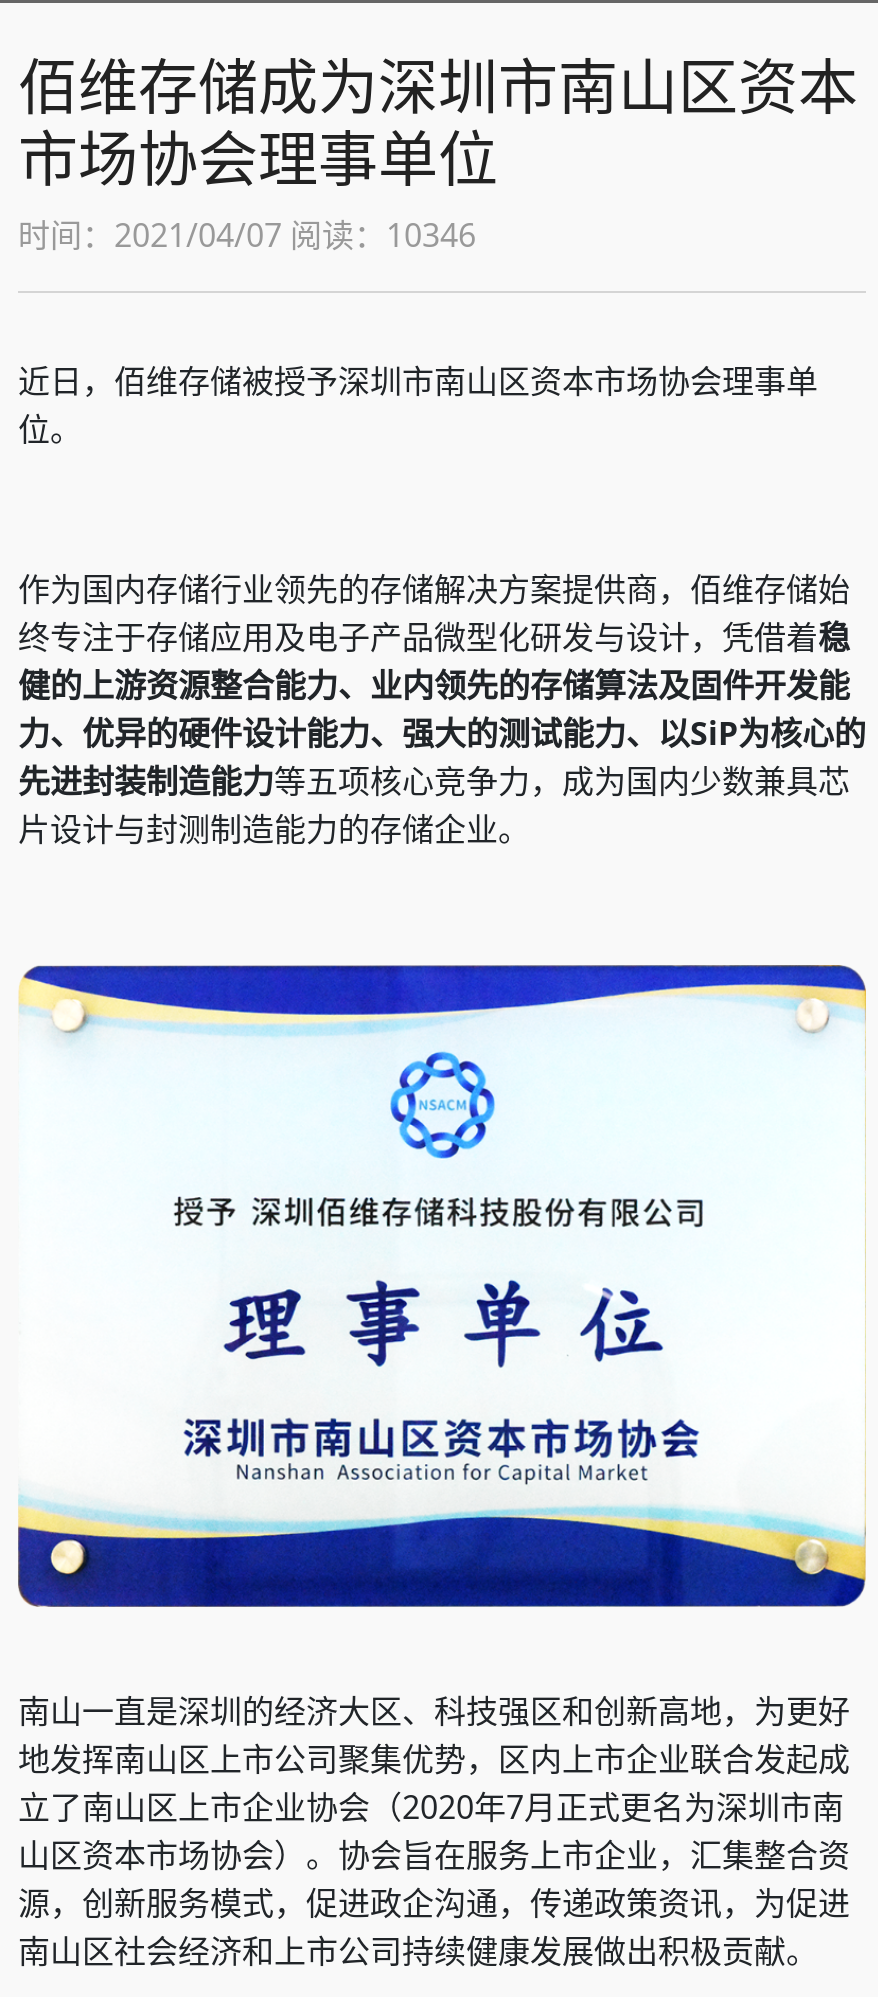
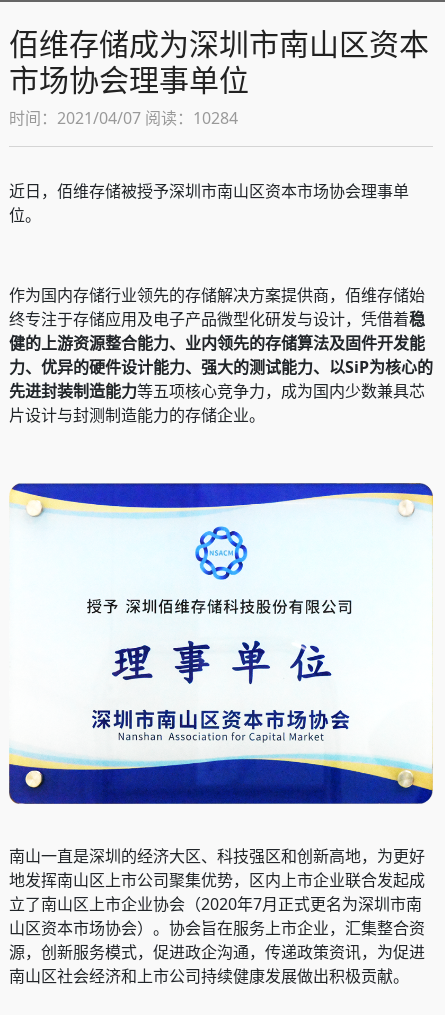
- 时间：2021/04/07 阅读：10346
+ 时间：2021/04/07 阅读：10284
